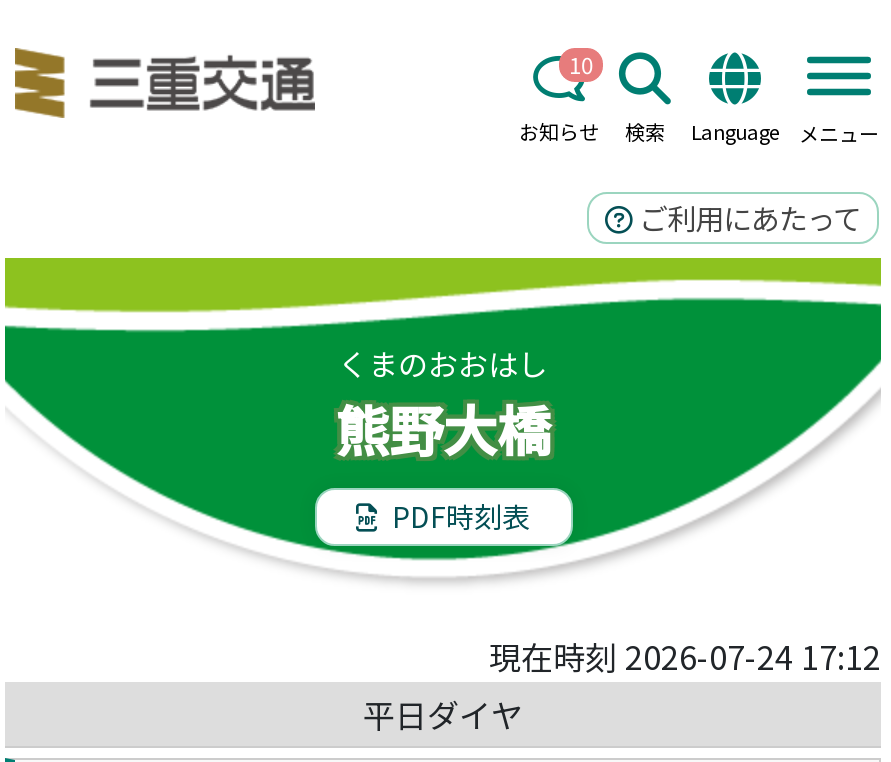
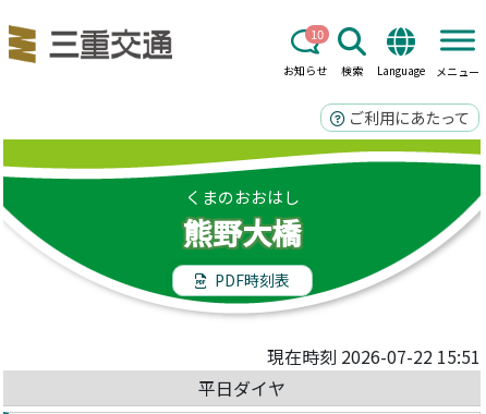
- 現在時刻 2026-07-24 17:12
+ 現在時刻 2026-07-22 15:51
